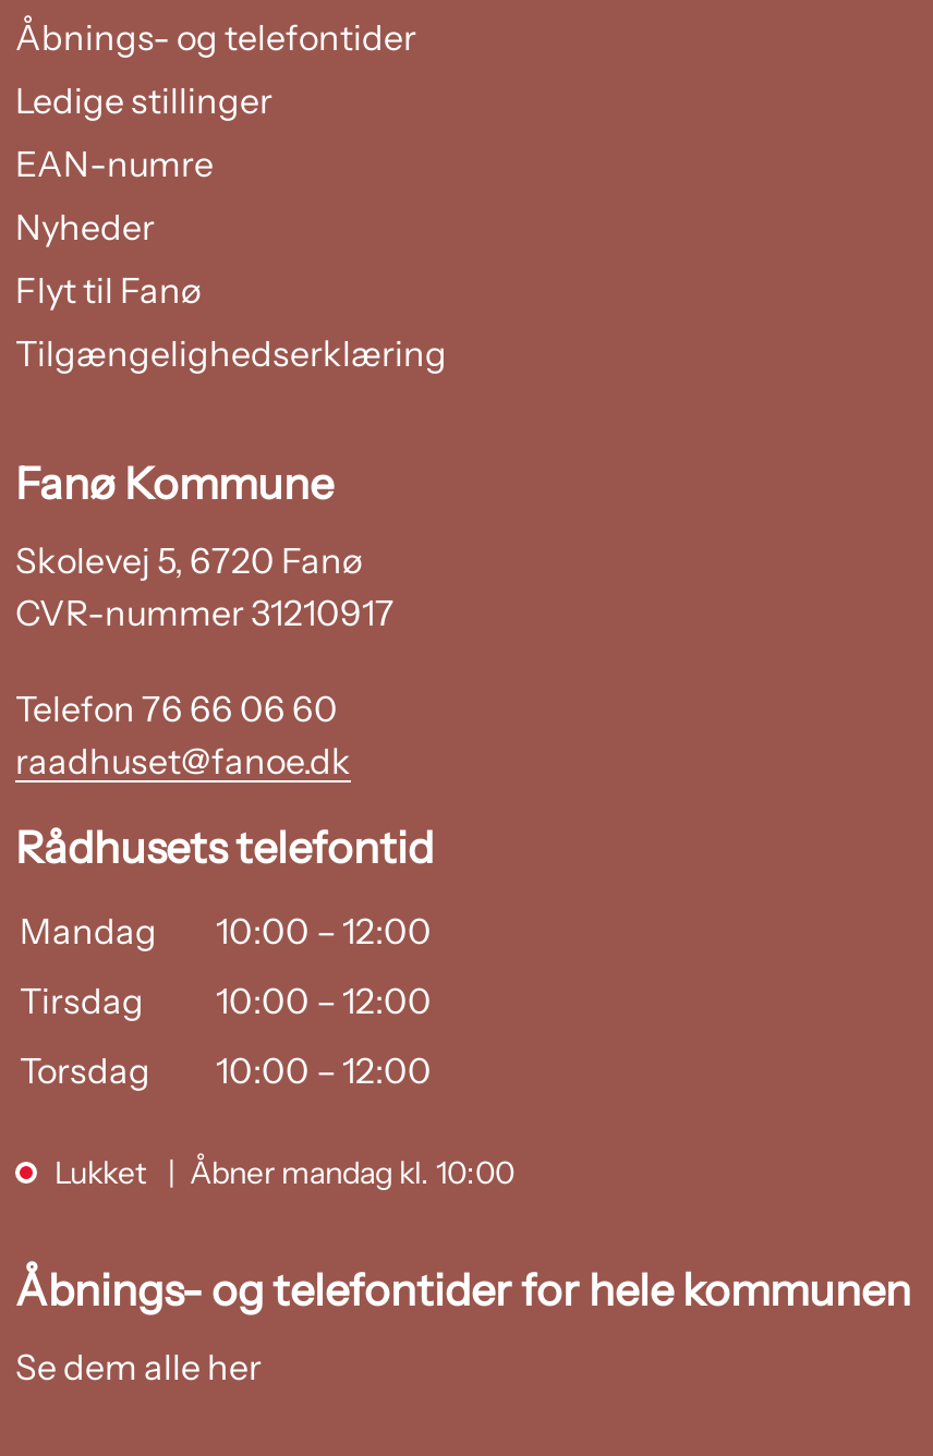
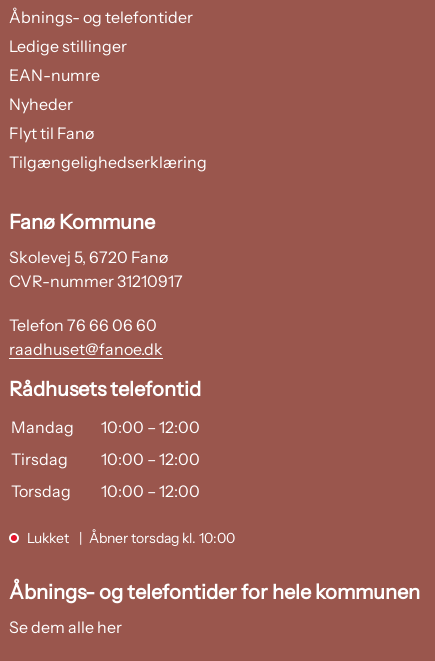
- Åbner mandag kl. 10:00
+ Åbner torsdag kl. 10:00
